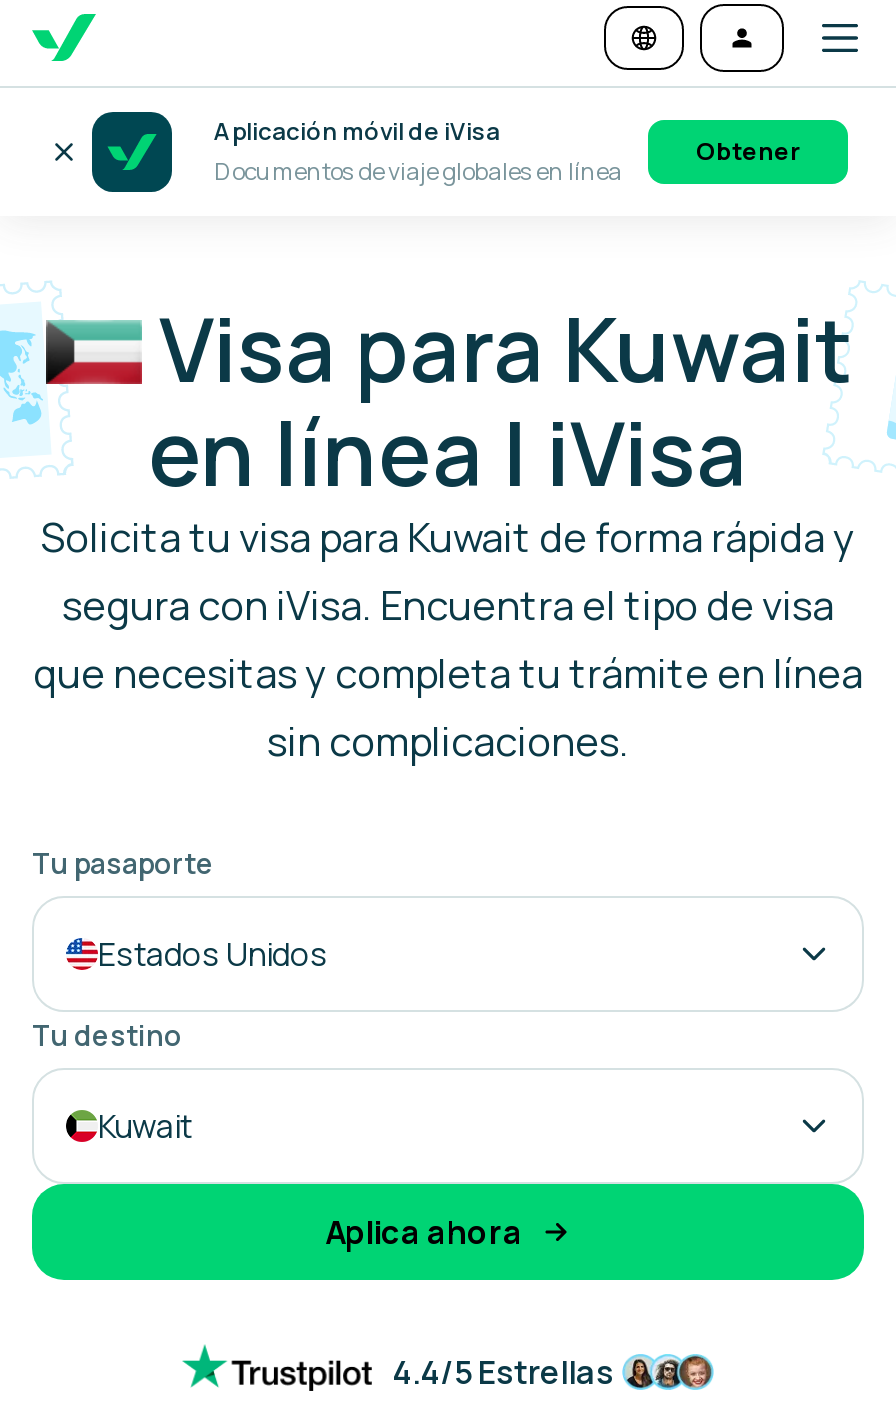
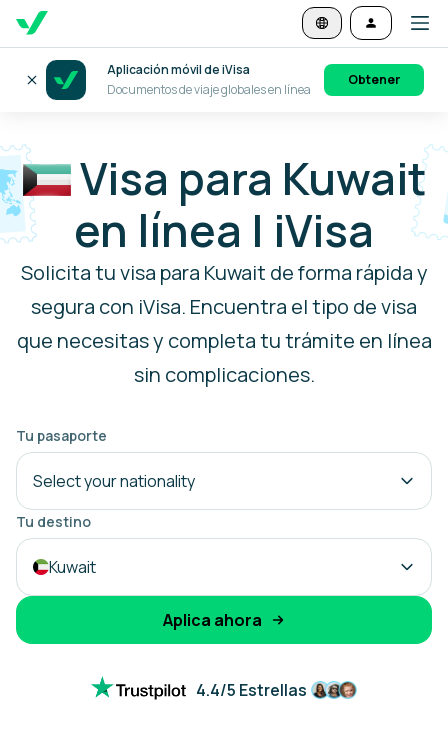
- Estados Unidos
+ Select your nationality
